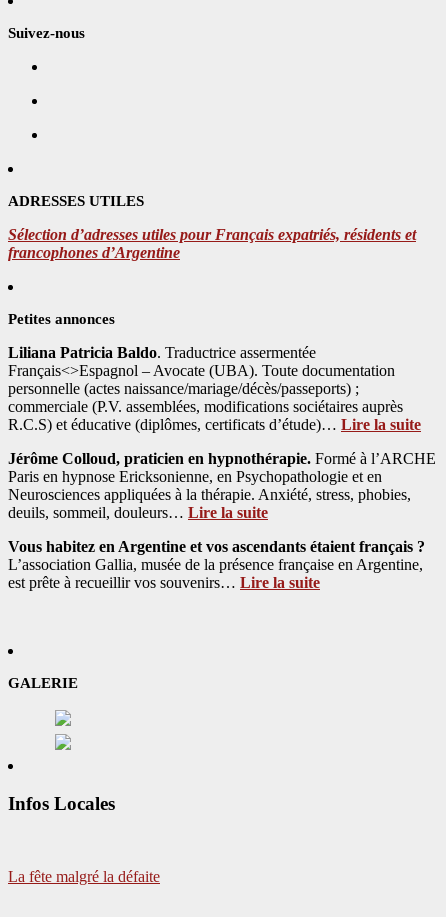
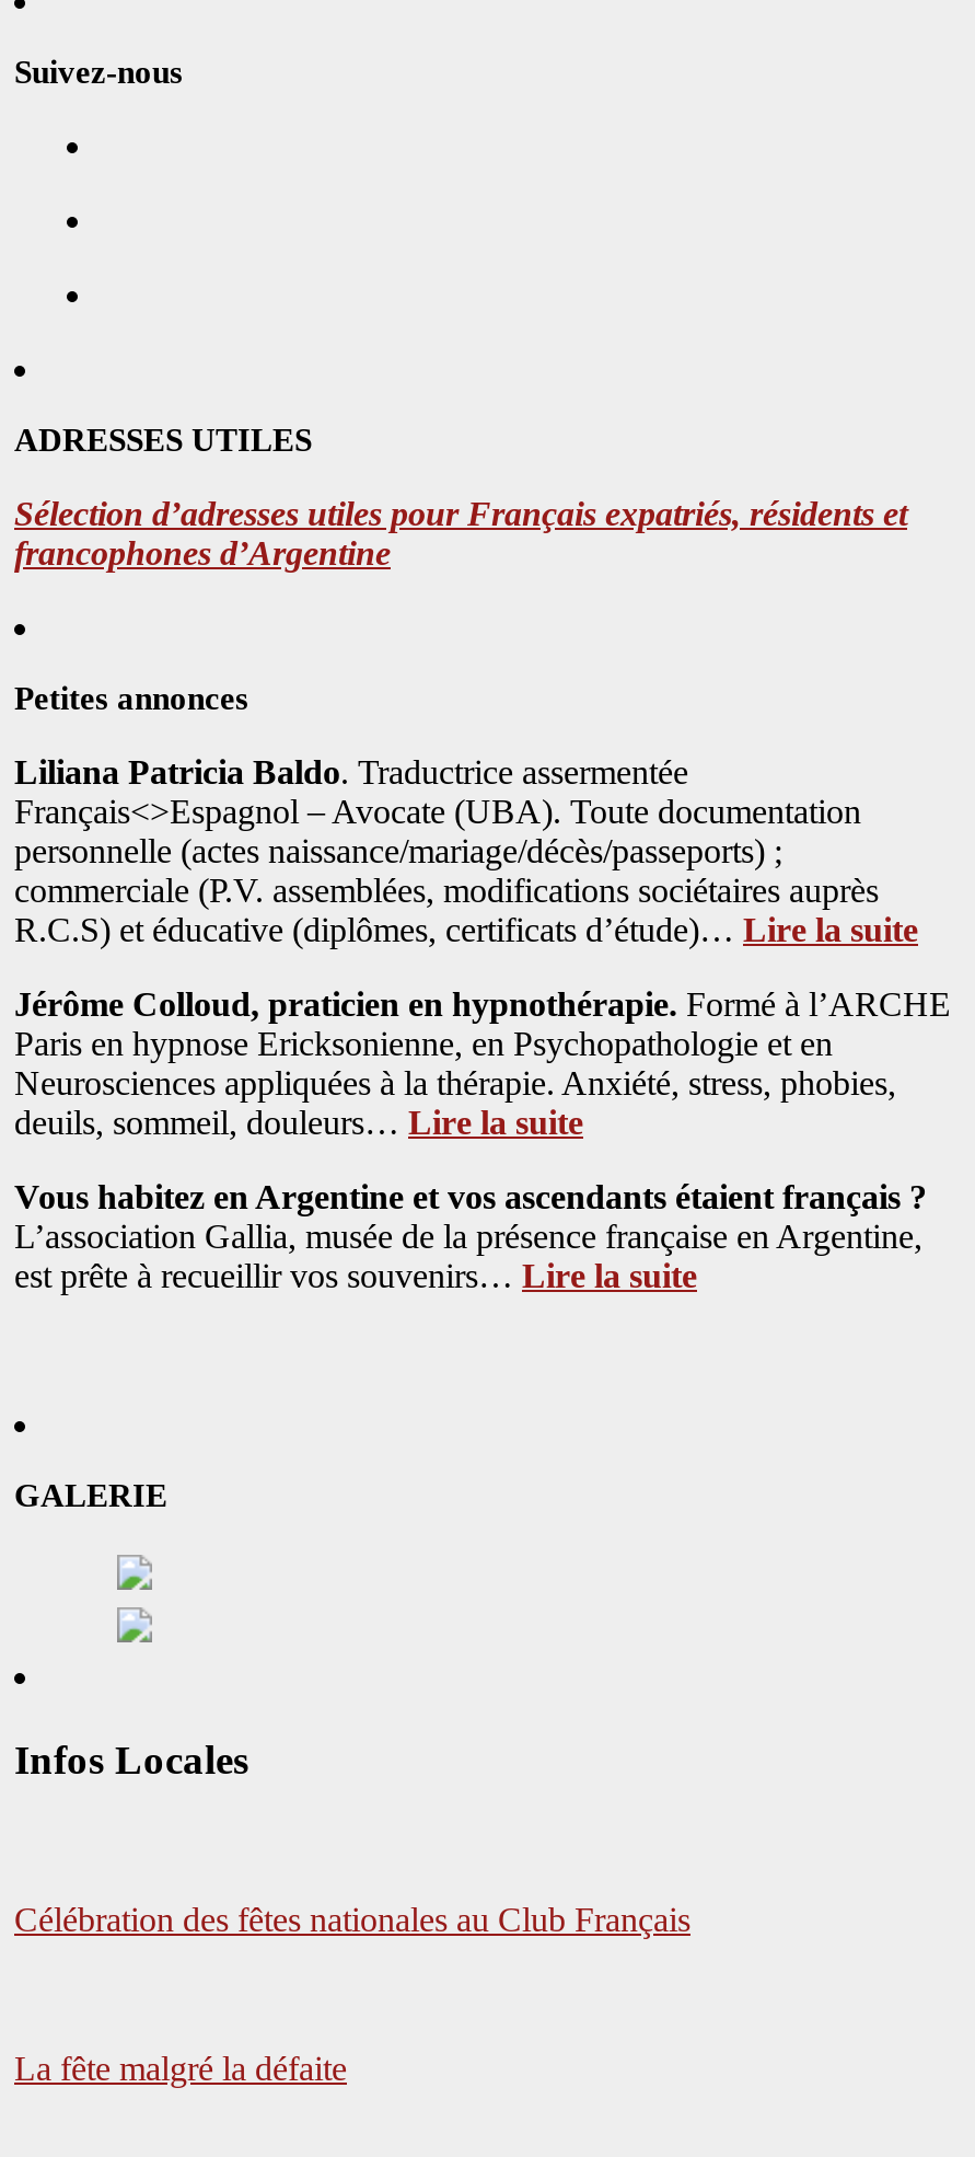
+ Célébration des fêtes nationales au Club Français
